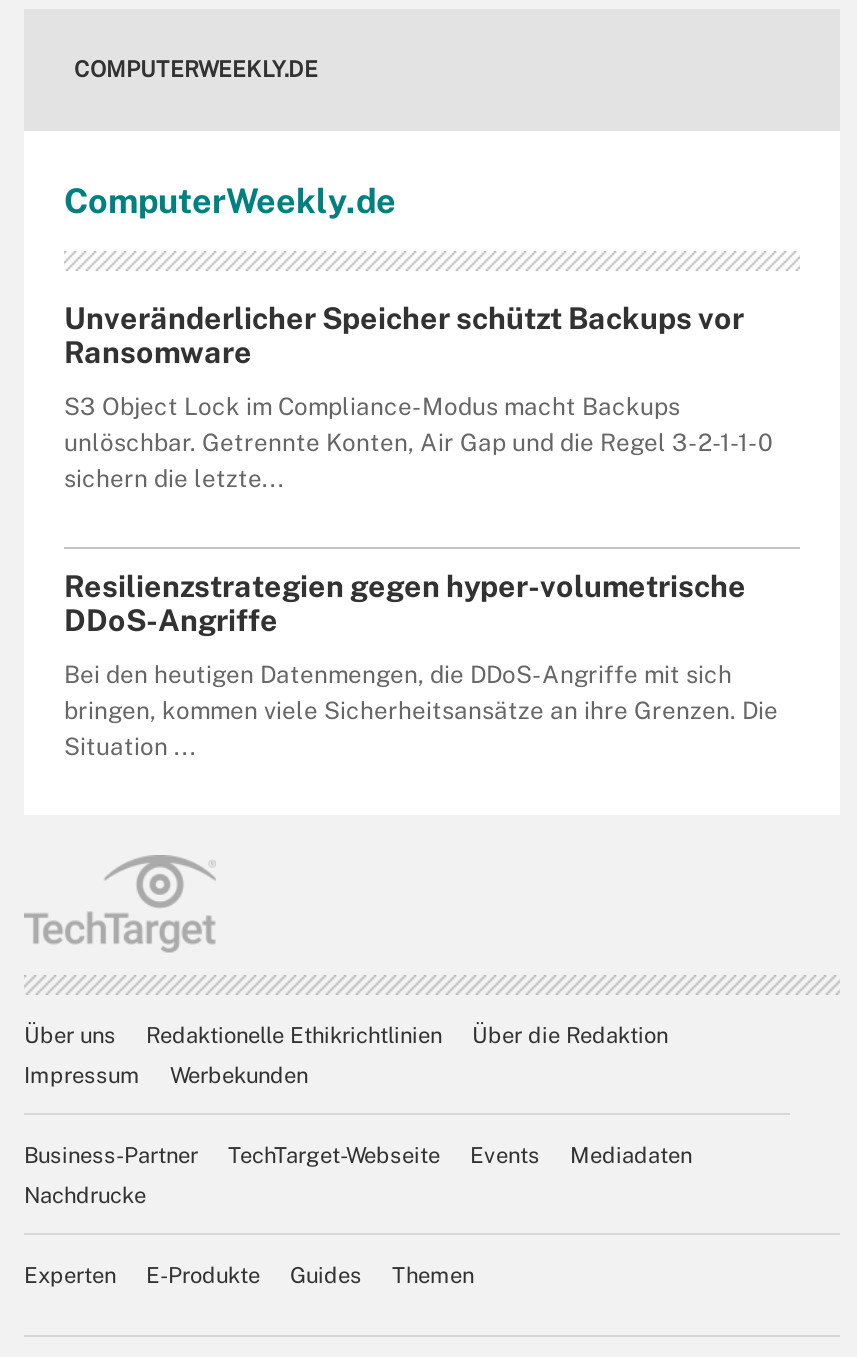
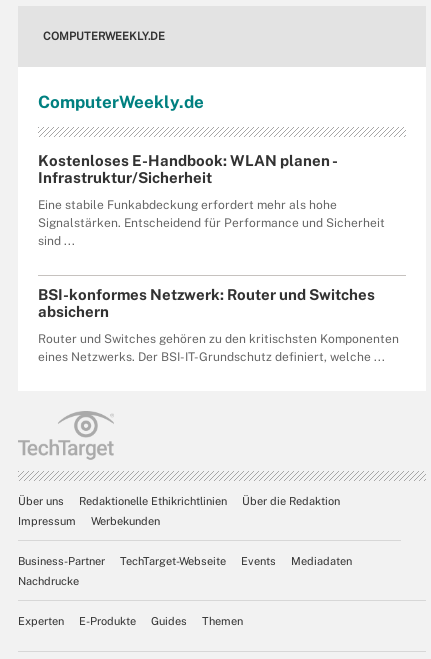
- Unveränderlicher Speicher schützt Backups vor
- Ransomware
+ Kostenloses E-Handbook: WLAN planen -
+ Infrastruktur/Sicherheit

- S3 Object Lock im Compliance-Modus macht Backups
- unlöschbar. Getrennte Konten, Air Gap und die Regel 3-2-1-1-0
- sichern die letzte...
+ Eine stabile Funkabdeckung erfordert mehr als hohe
+ Signalstärken. Entscheidend für Performance und Sicherheit
+ sind ...

- Resilienzstrategien gegen hyper-volumetrische
- DDoS-Angriffe
+ BSI-konformes Netzwerk: Router und Switches
+ absichern

- Bei den heutigen Datenmengen, die DDoS-Angriffe mit sich
- bringen, kommen viele Sicherheitsansätze an ihre Grenzen. Die
- Situation ...
+ Router und Switches gehören zu den kritischsten Komponenten
+ eines Netzwerks. Der BSI-IT-Grundschutz definiert, welche ...
